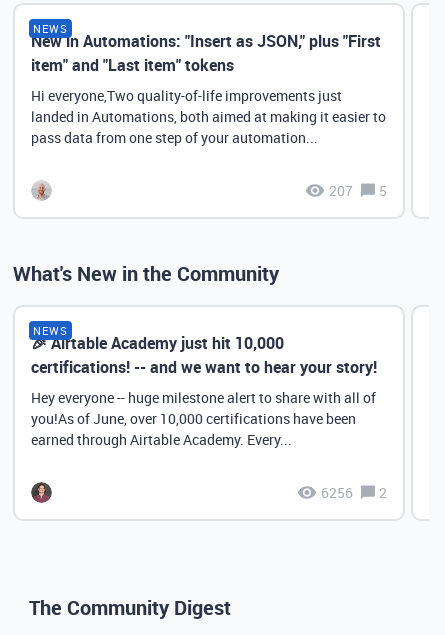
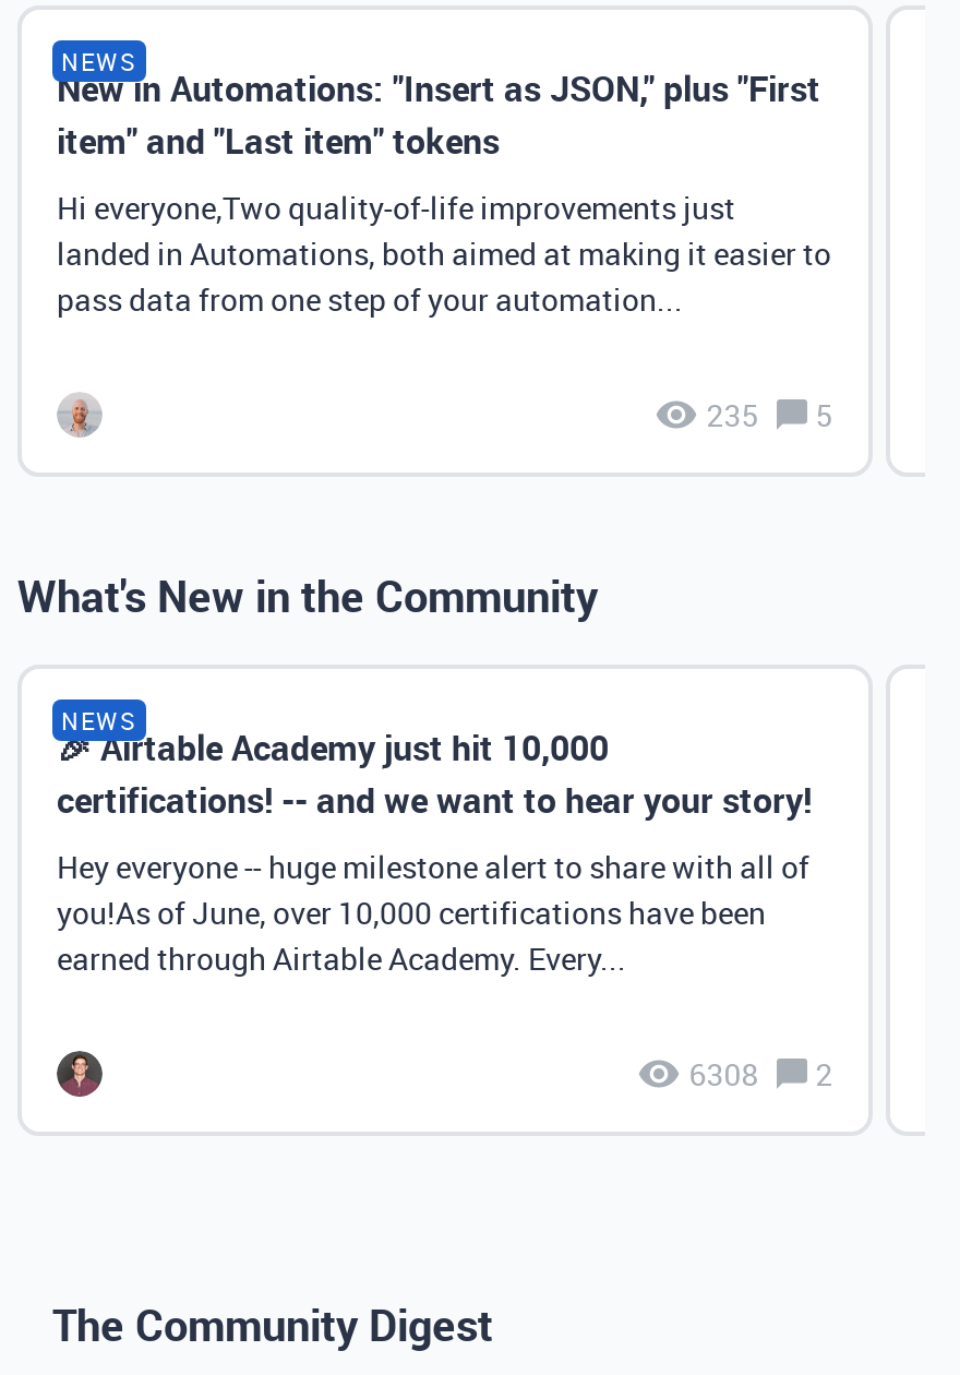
- 207 5
+ 235 5

- 6256 2
+ 6308 2
